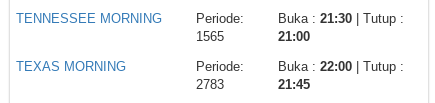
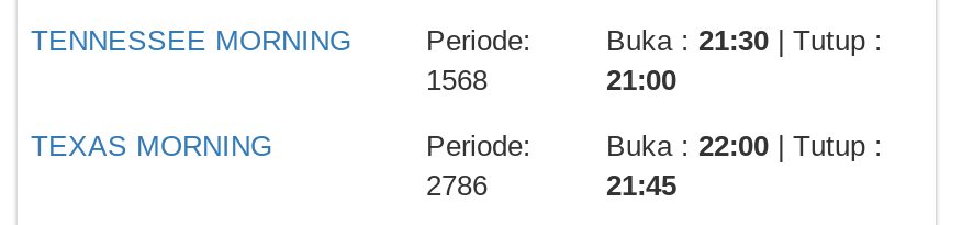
- 1565
+ 1568

- 2783
+ 2786
